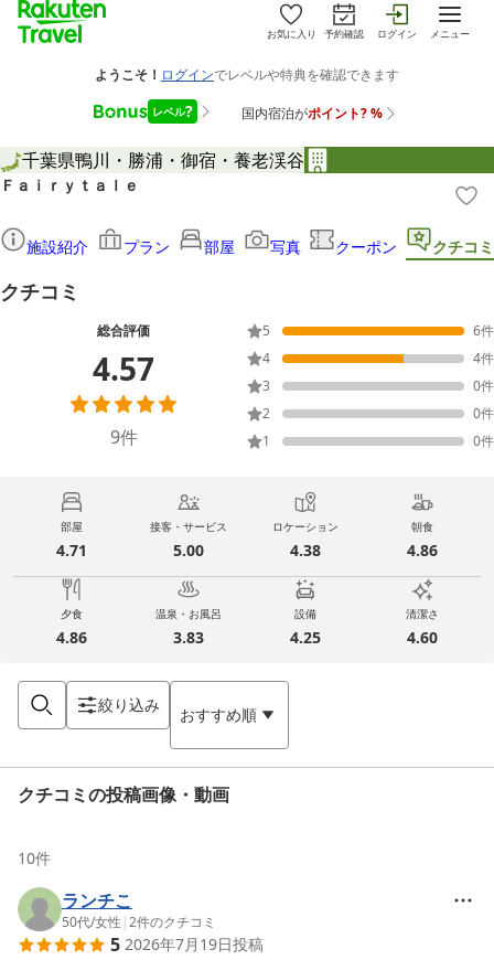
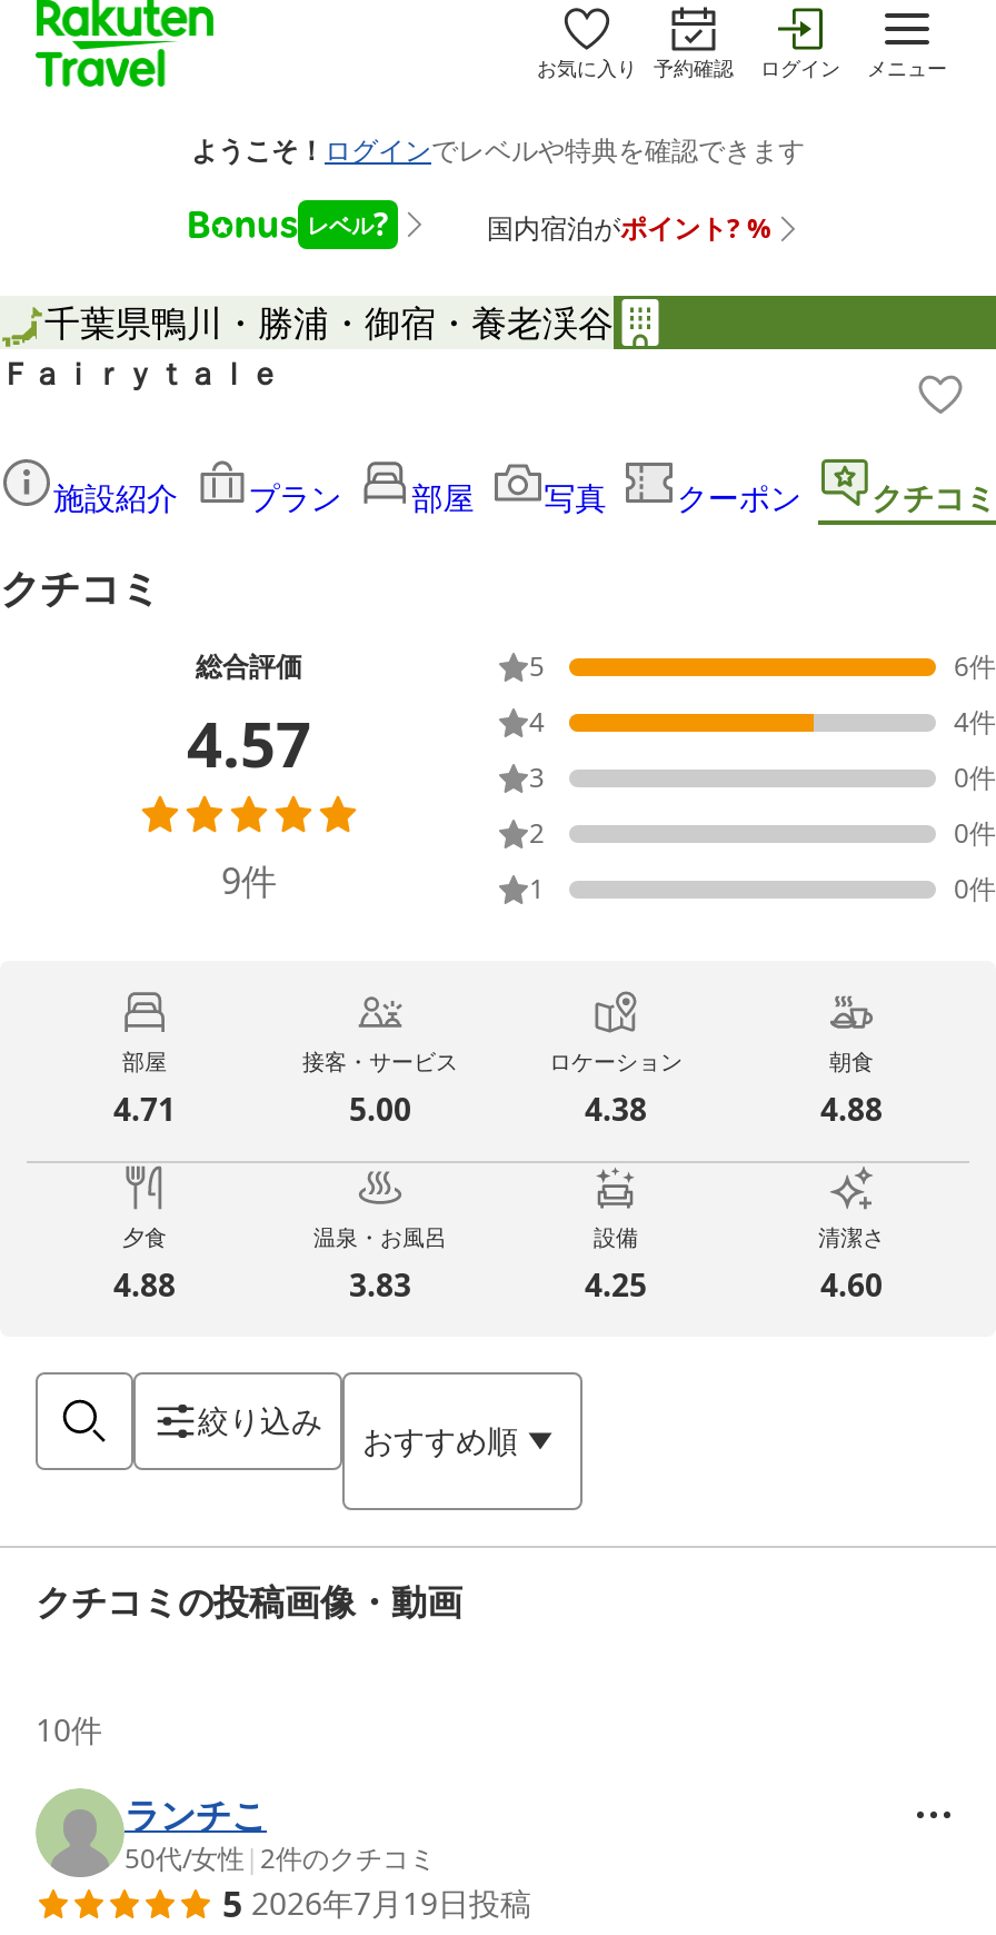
- 4.86
+ 4.88

- 4.86
+ 4.88
